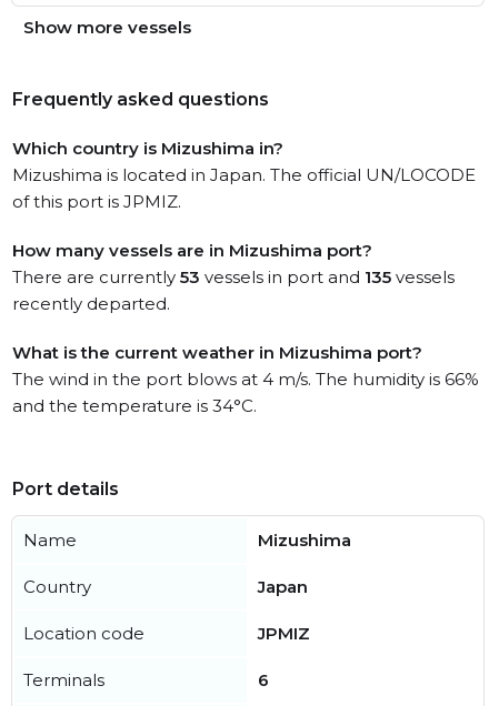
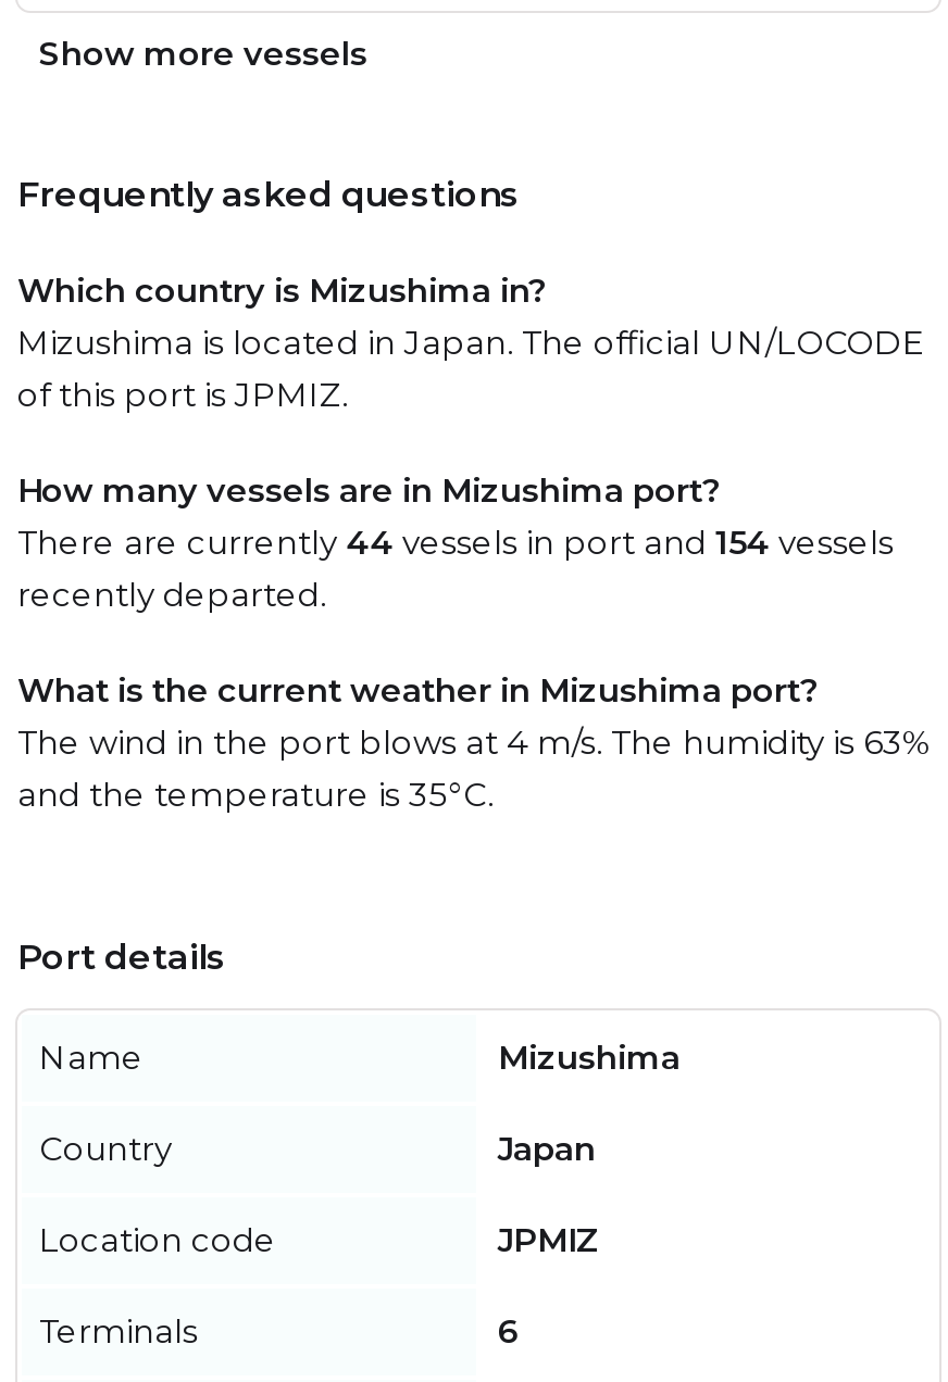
- There are currently 53 vessels in port and 135 vessels
+ There are currently 44 vessels in port and 154 vessels

- The wind in the port blows at 4 m/s. The humidity is 66%
- and the temperature is 34°C.
+ The wind in the port blows at 4 m/s. The humidity is 63%
+ and the temperature is 35°C.
